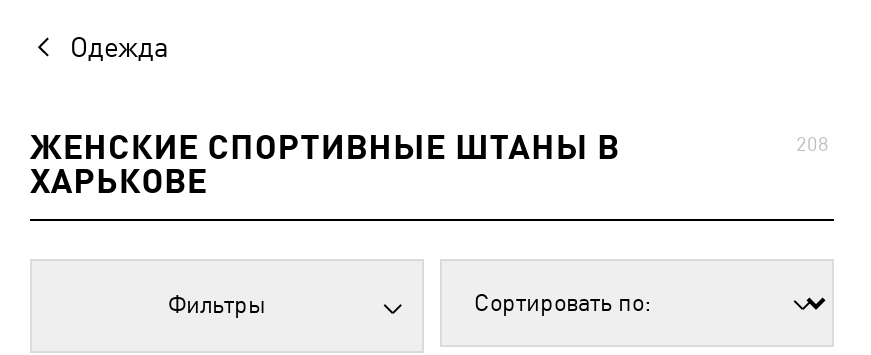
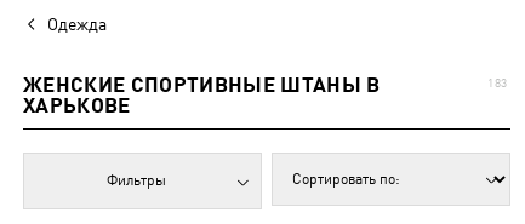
- 208
+ 183
